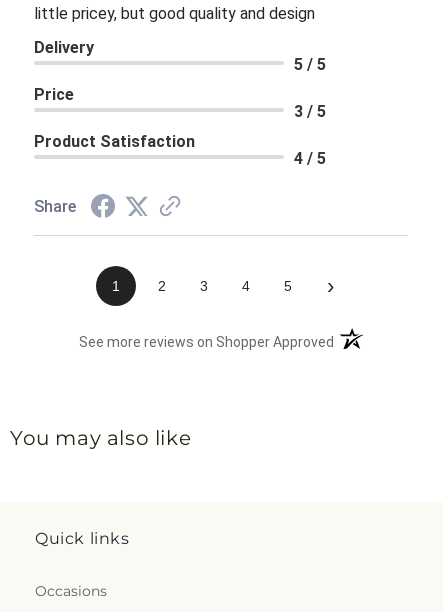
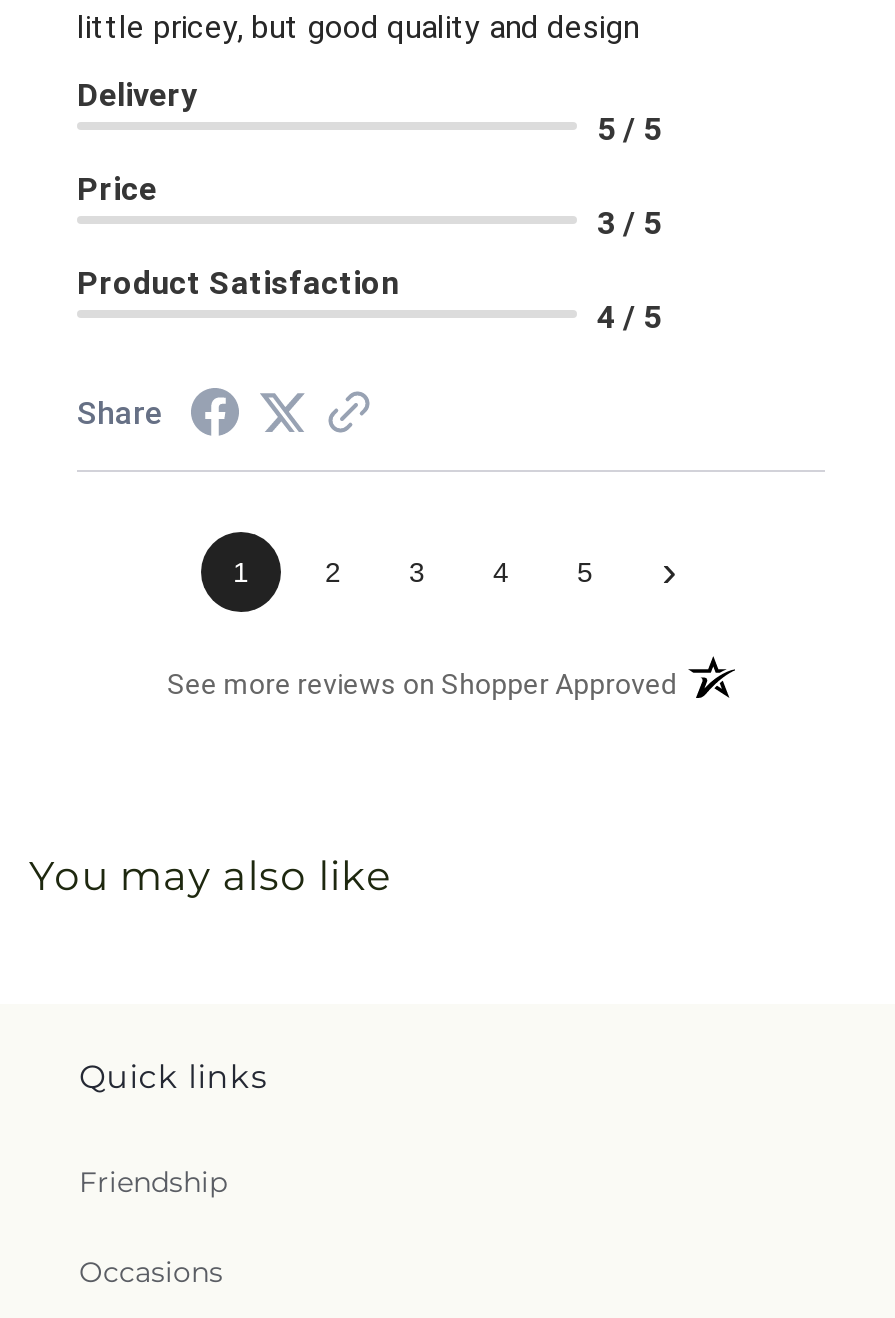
+ Friendship
